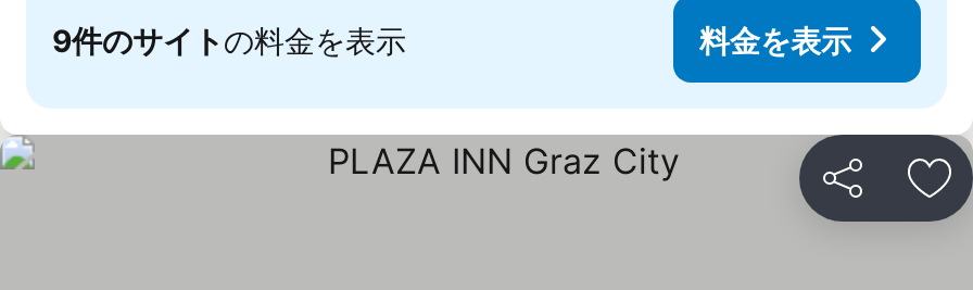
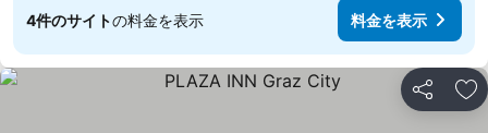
- 9件のサイトの料金を表示
+ 4件のサイトの料金を表示
